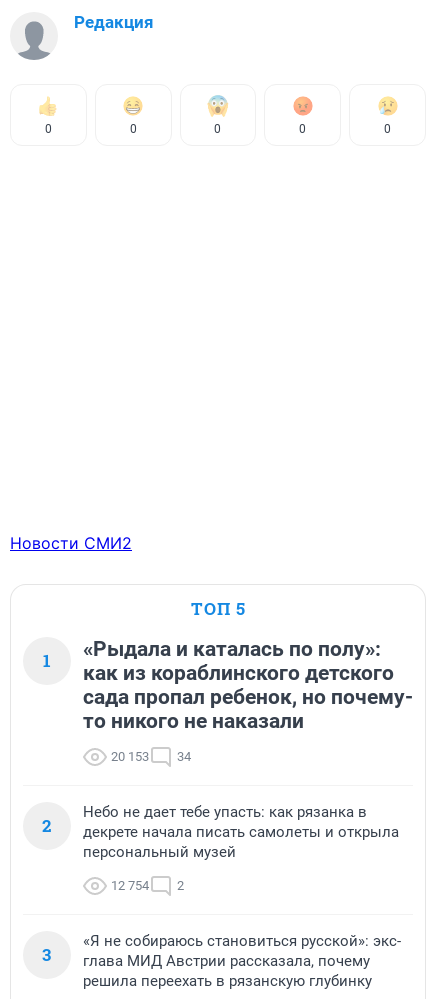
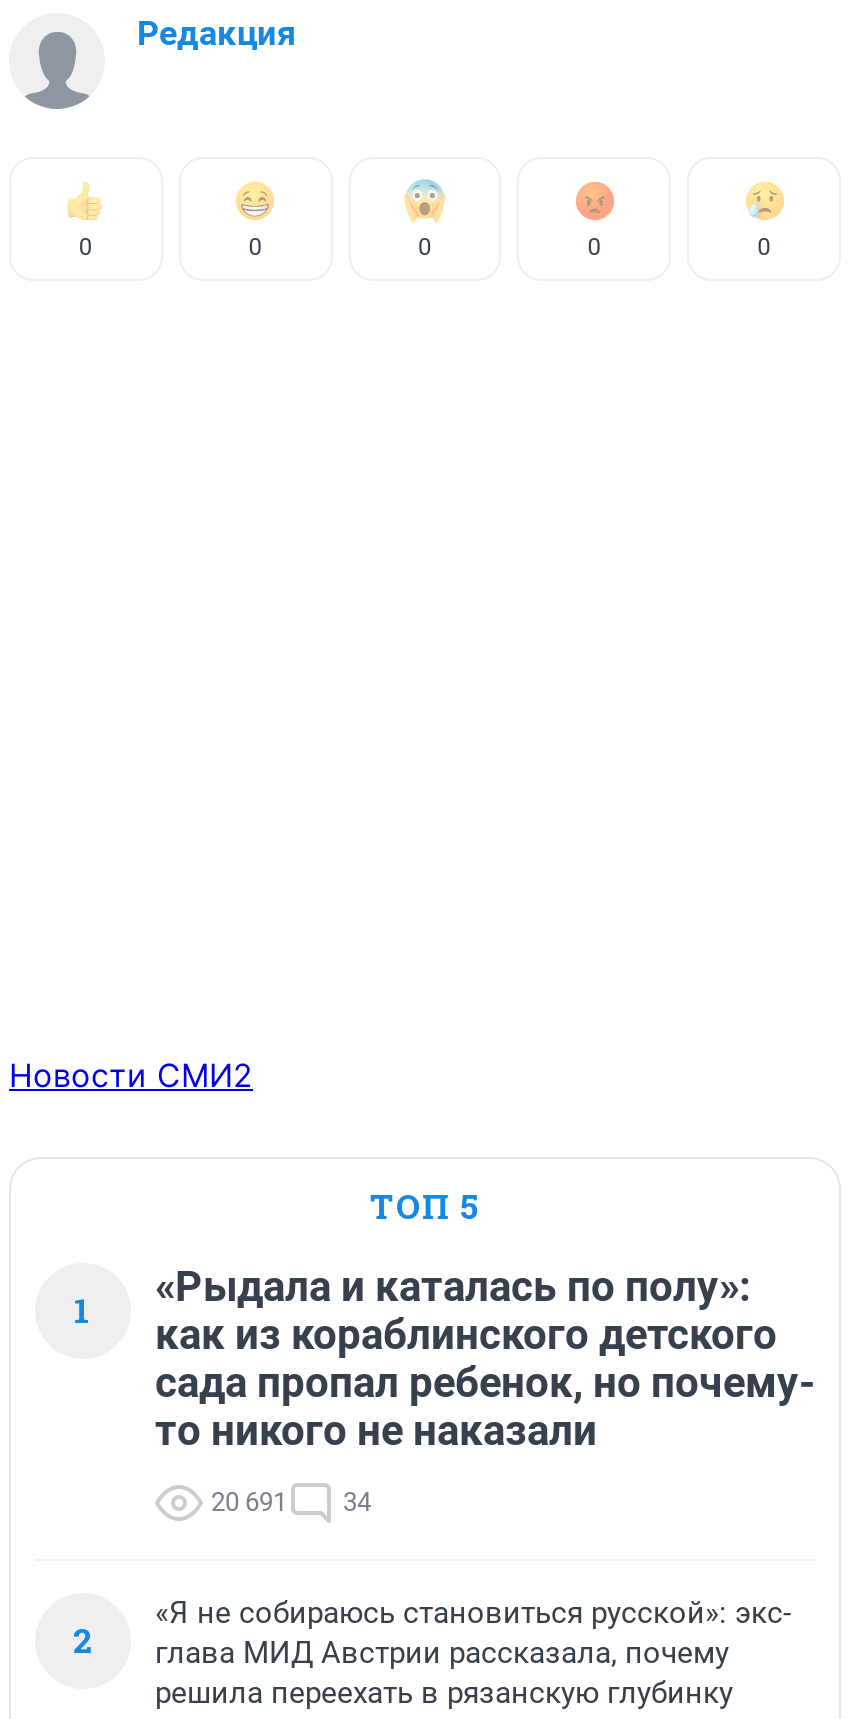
- 20 153 34
+ 20 691 34

- Небо не дает тебе упасть: как рязанка в
- декрете начала писать самолеты и открыла
- персональный музей
- 12 754
- 2
- 3
